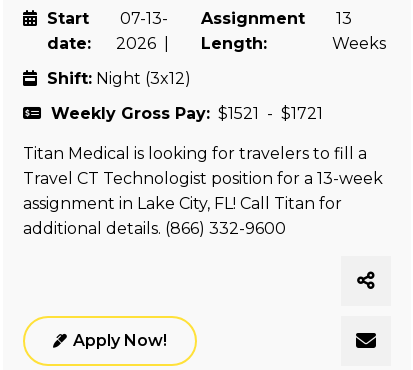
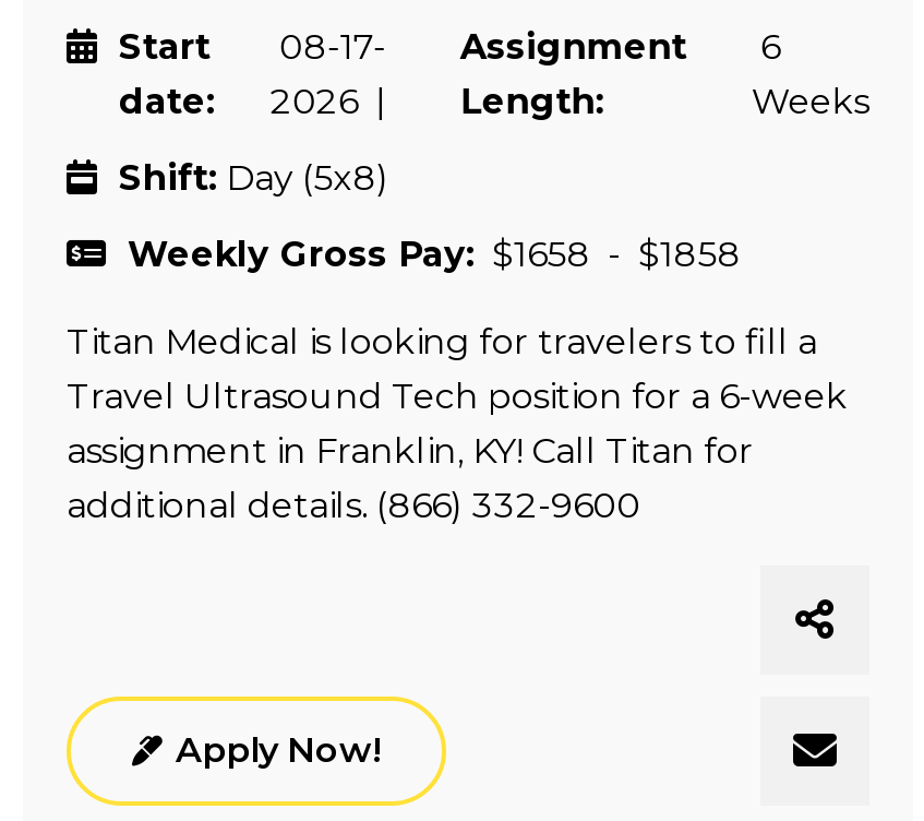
- 07-13-
+ 08-17-

- 13
+ 6

- Shift: Night (3x12)
+ Shift: Day (5x8)

- Weekly Gross Pay: $1521 - $1721
+ Weekly Gross Pay: $1658 - $1858

- Travel CT Technologist position for a 13-week
- assignment in Lake City, FL! Call Titan for
+ Travel Ultrasound Tech position for a 6-week
+ assignment in Franklin, KY! Call Titan for
